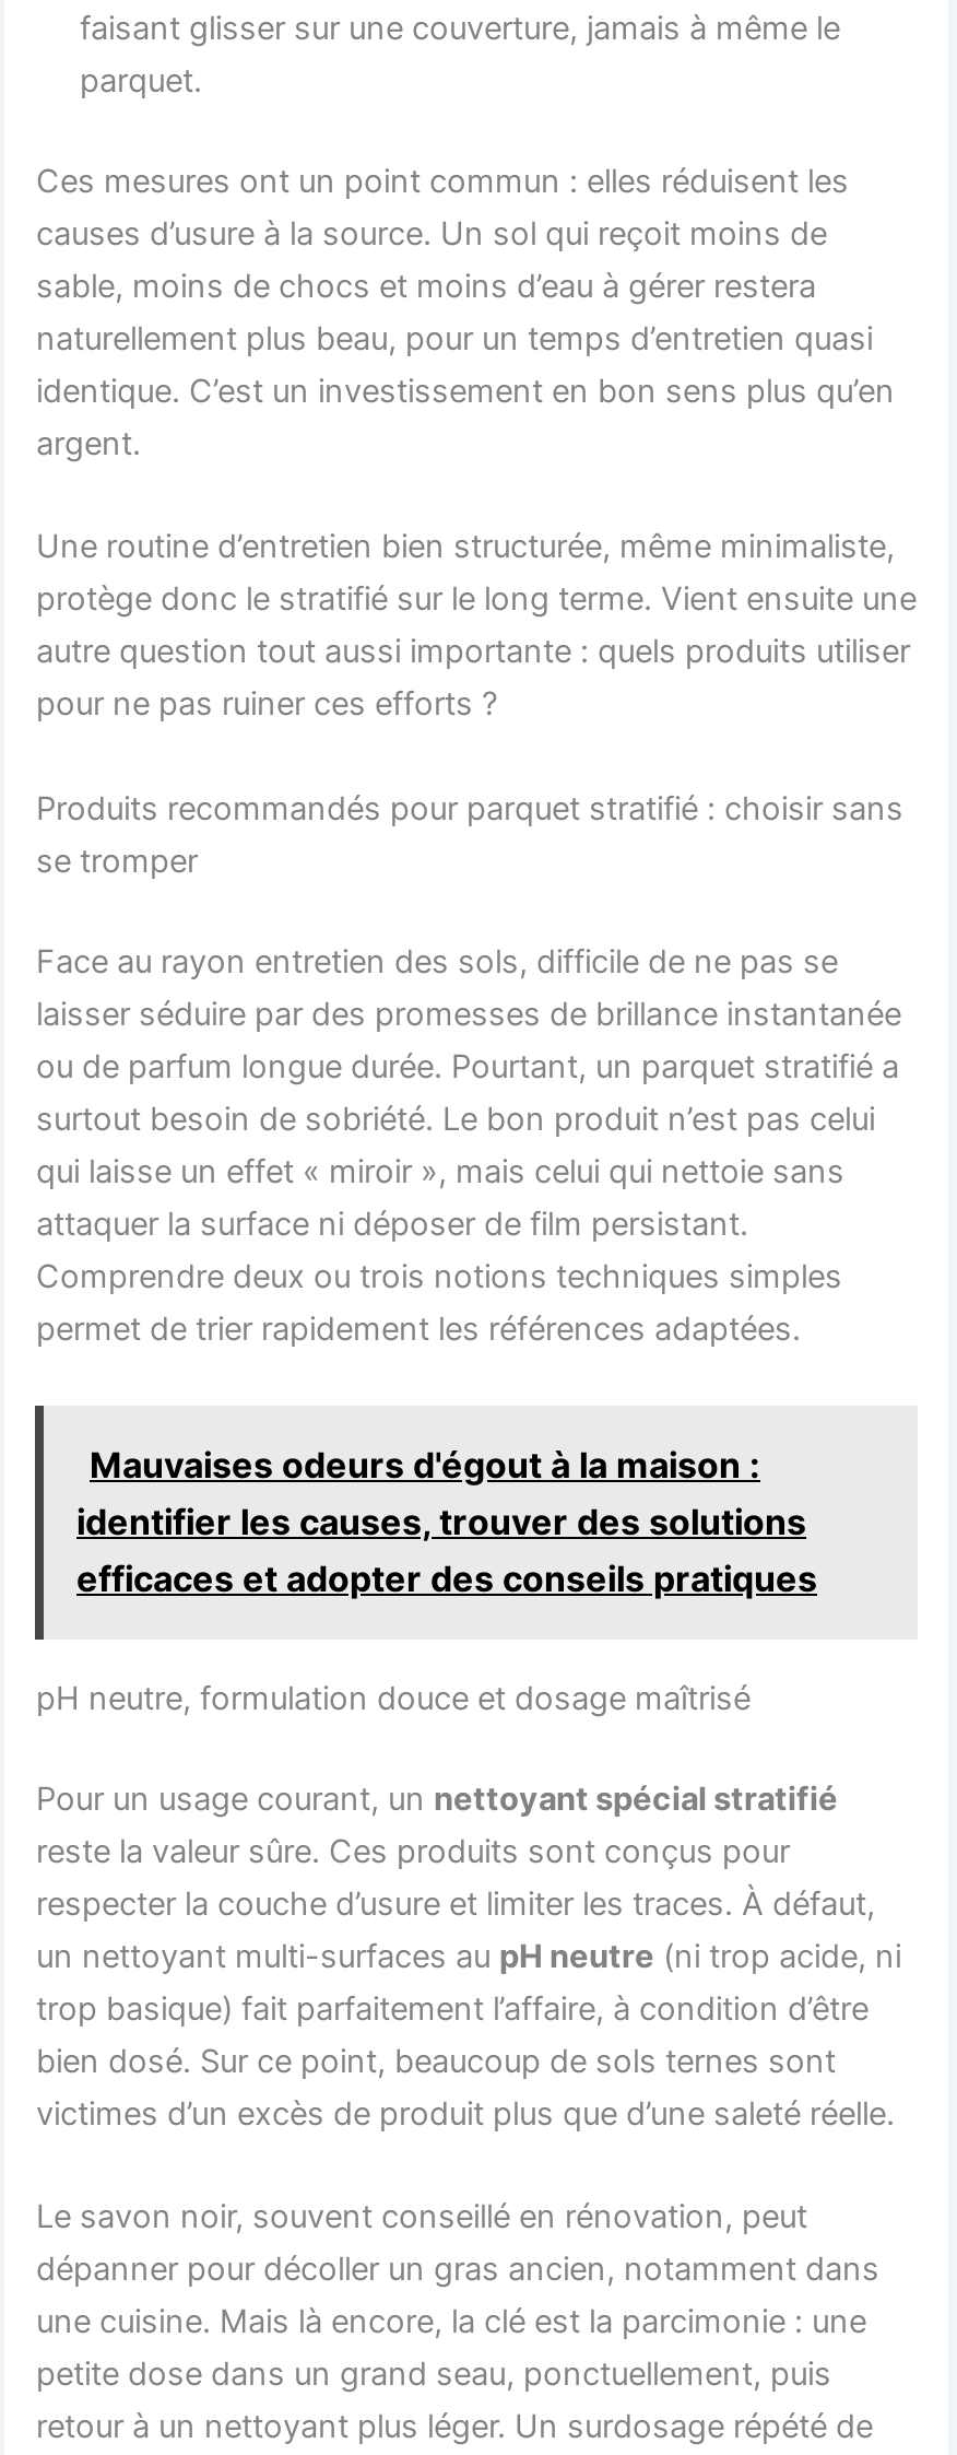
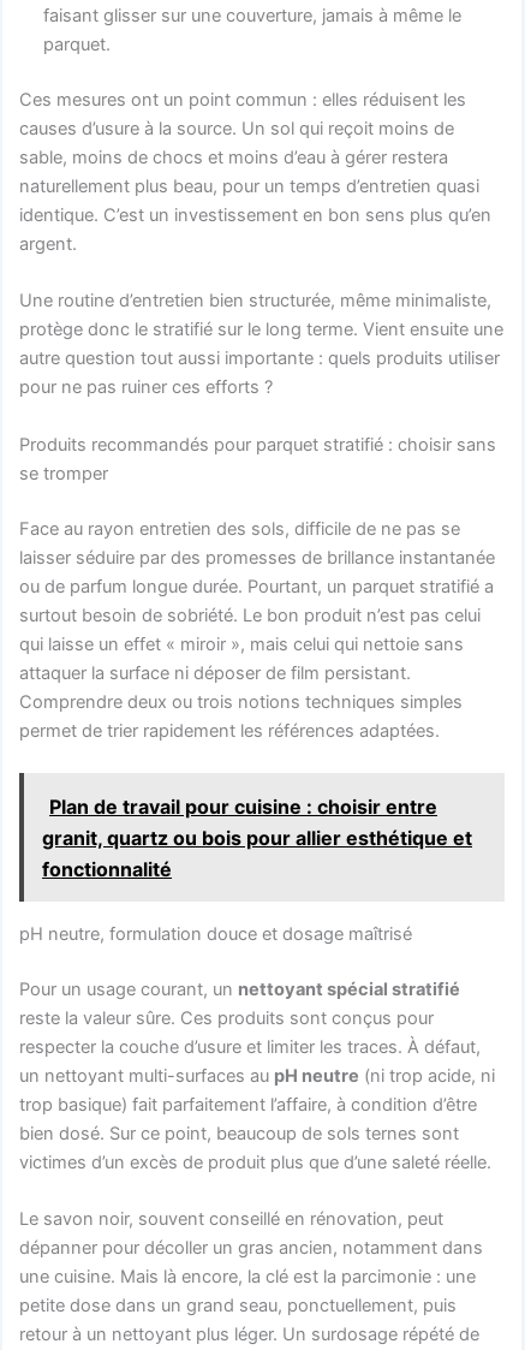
- Mauvaises odeurs d'égout à la maison :
- identifier les causes, trouver des solutions
- efficaces et adopter des conseils pratiques
+ Plan de travail pour cuisine : choisir entre
+ granit, quartz ou bois pour allier esthétique et
+ fonctionnalité
